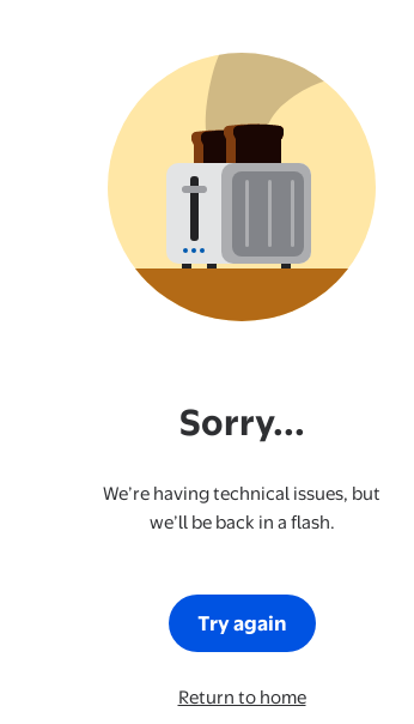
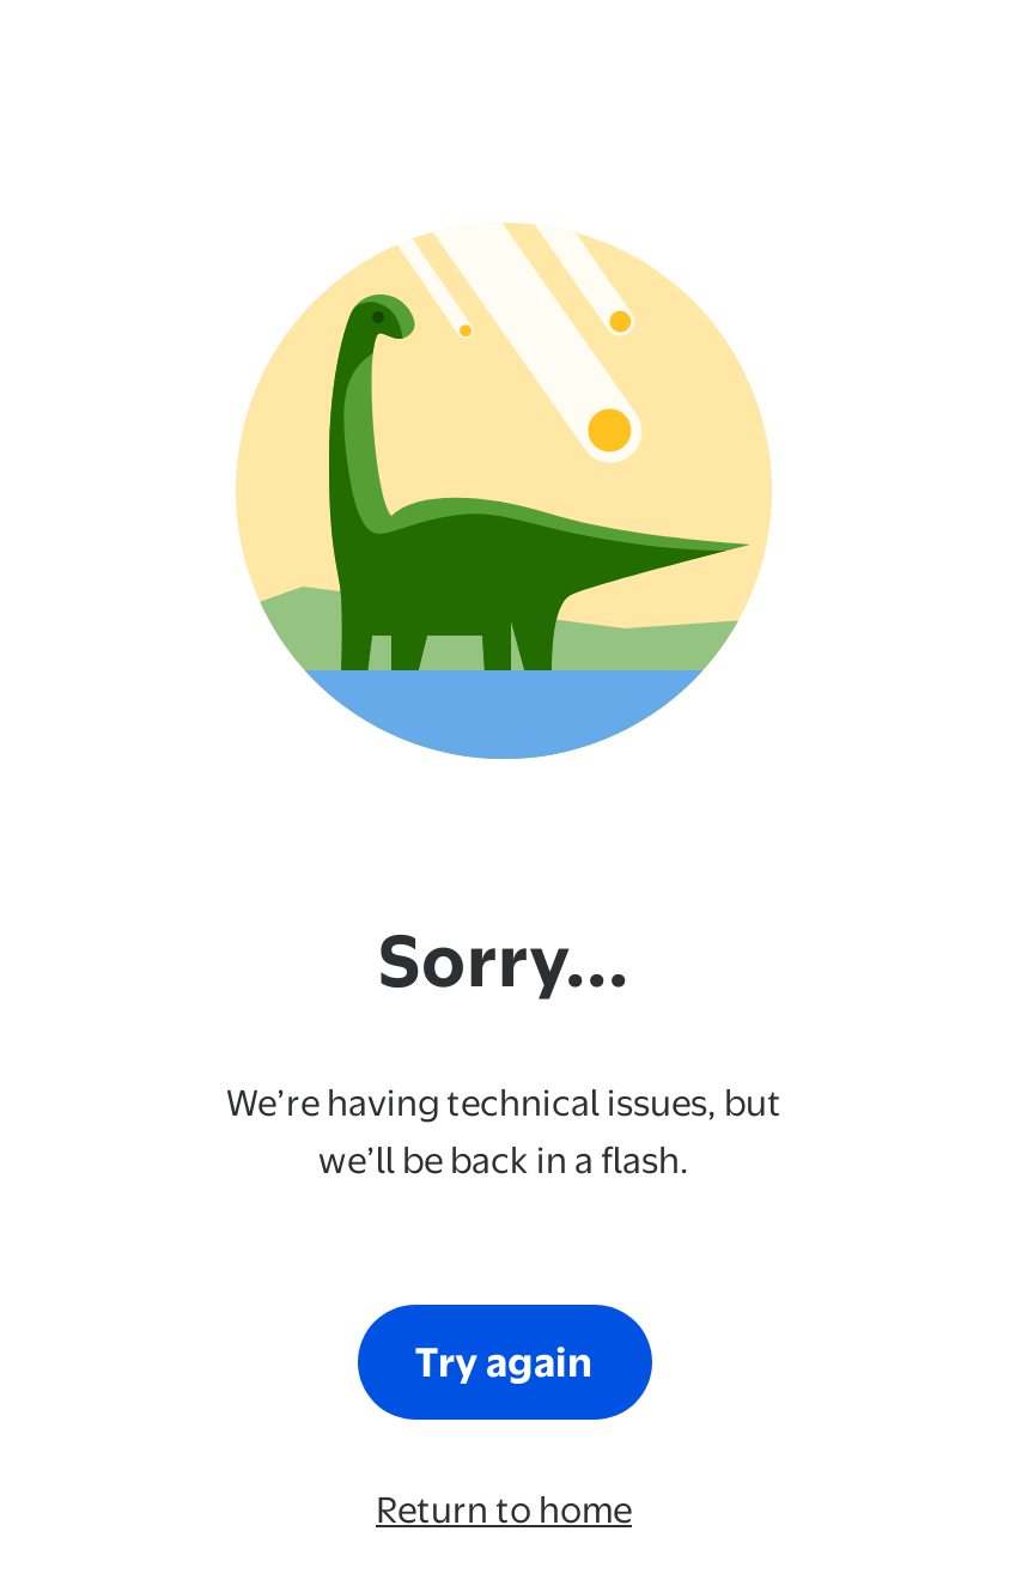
- [image]
+ [image]
